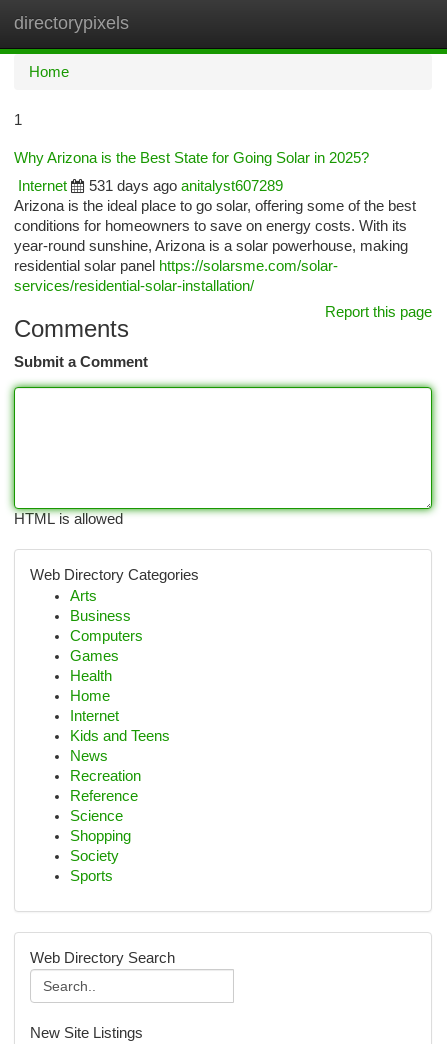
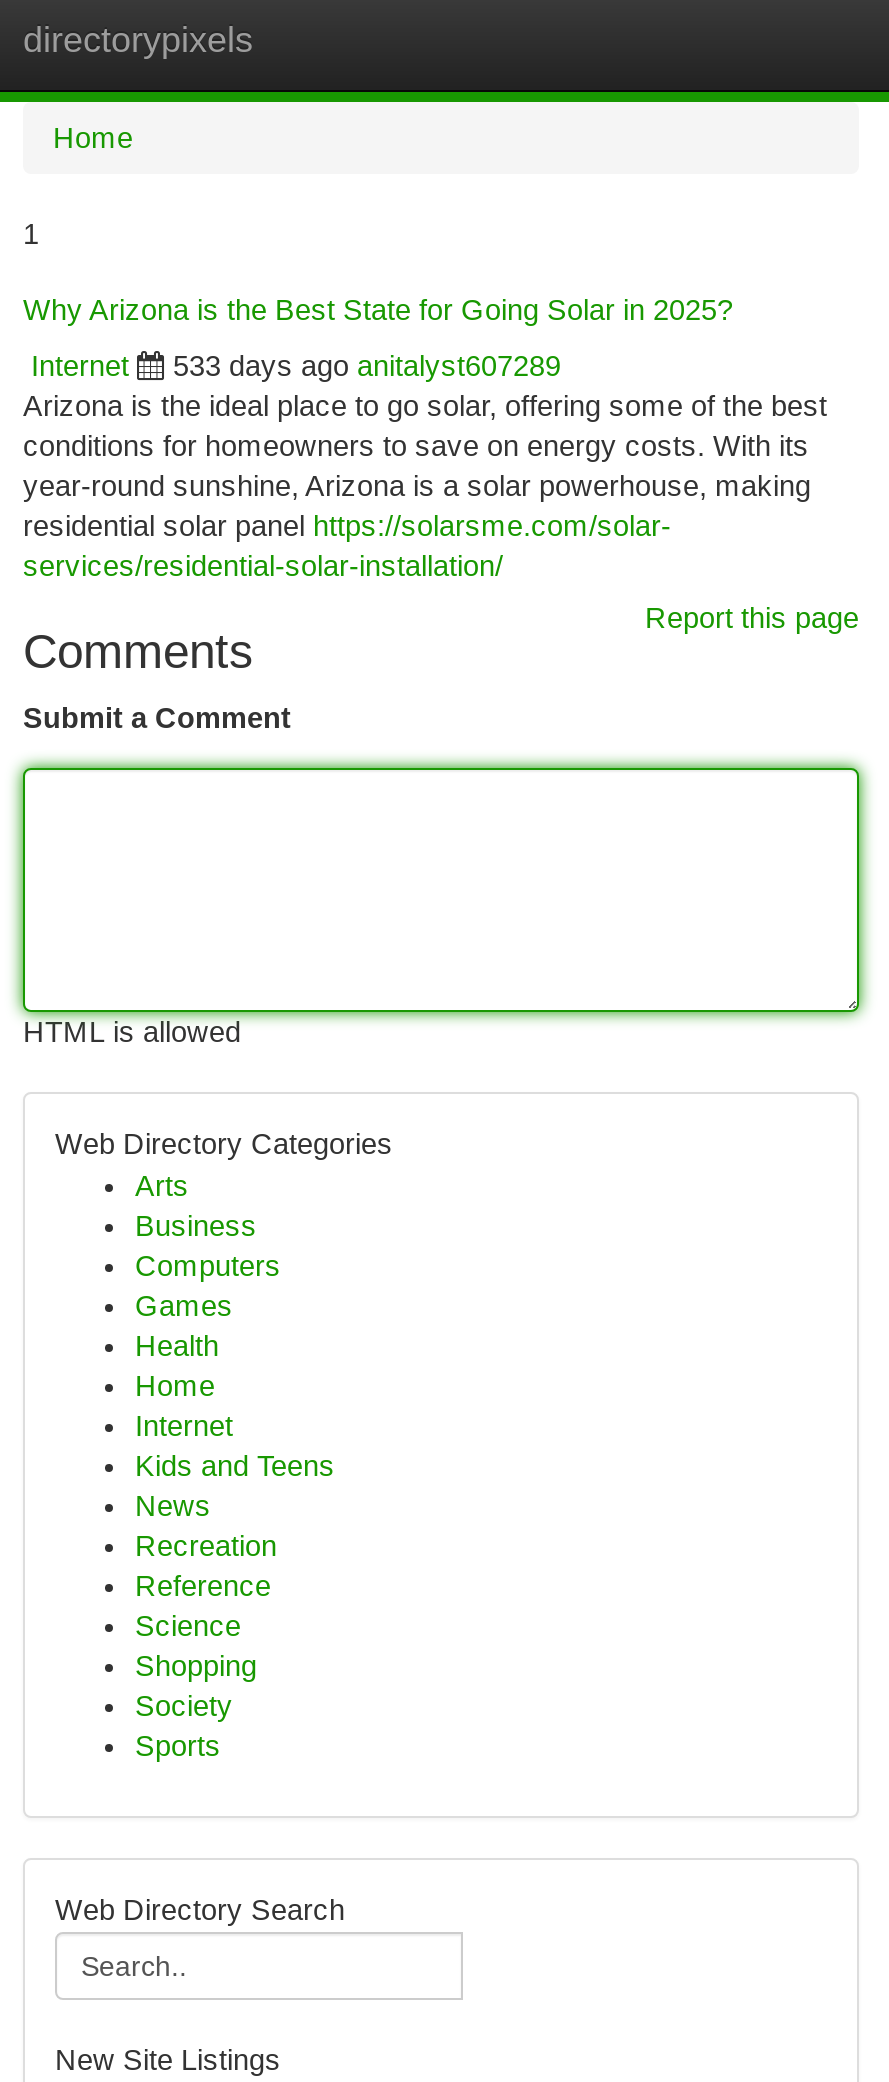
- 531 days ago anitalyst607289
+ 533 days ago anitalyst607289
